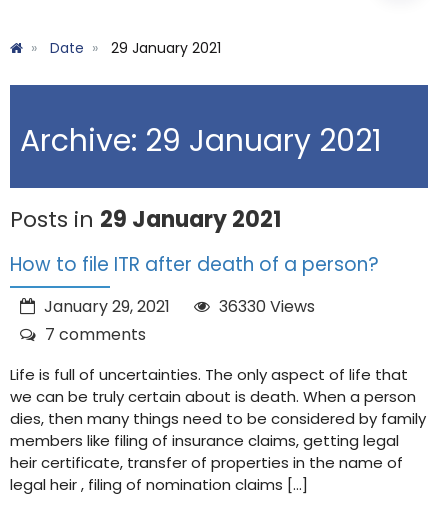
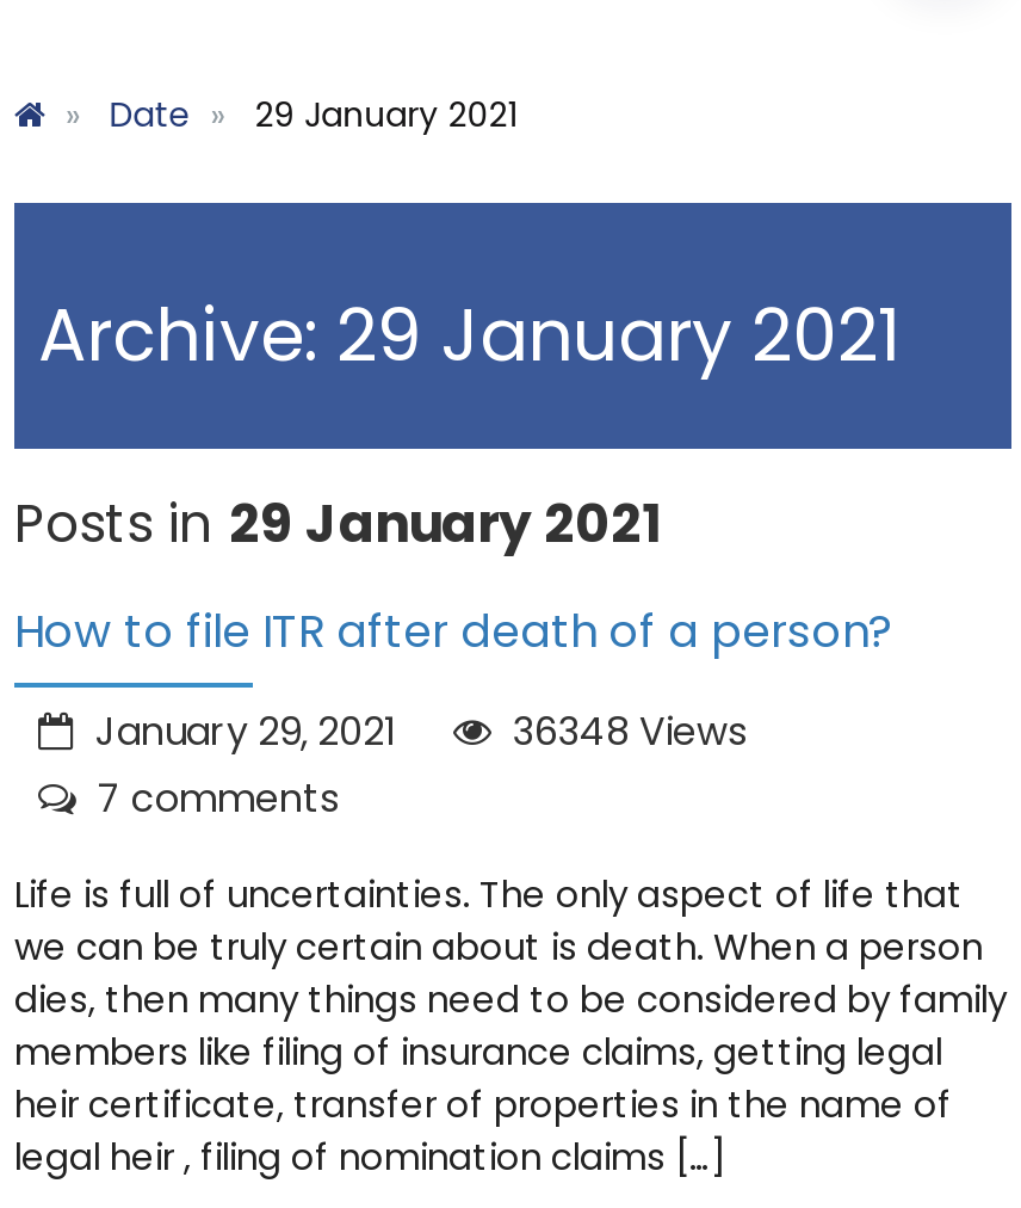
- January 29, 2021 36330 Views
+ January 29, 2021 36348 Views
